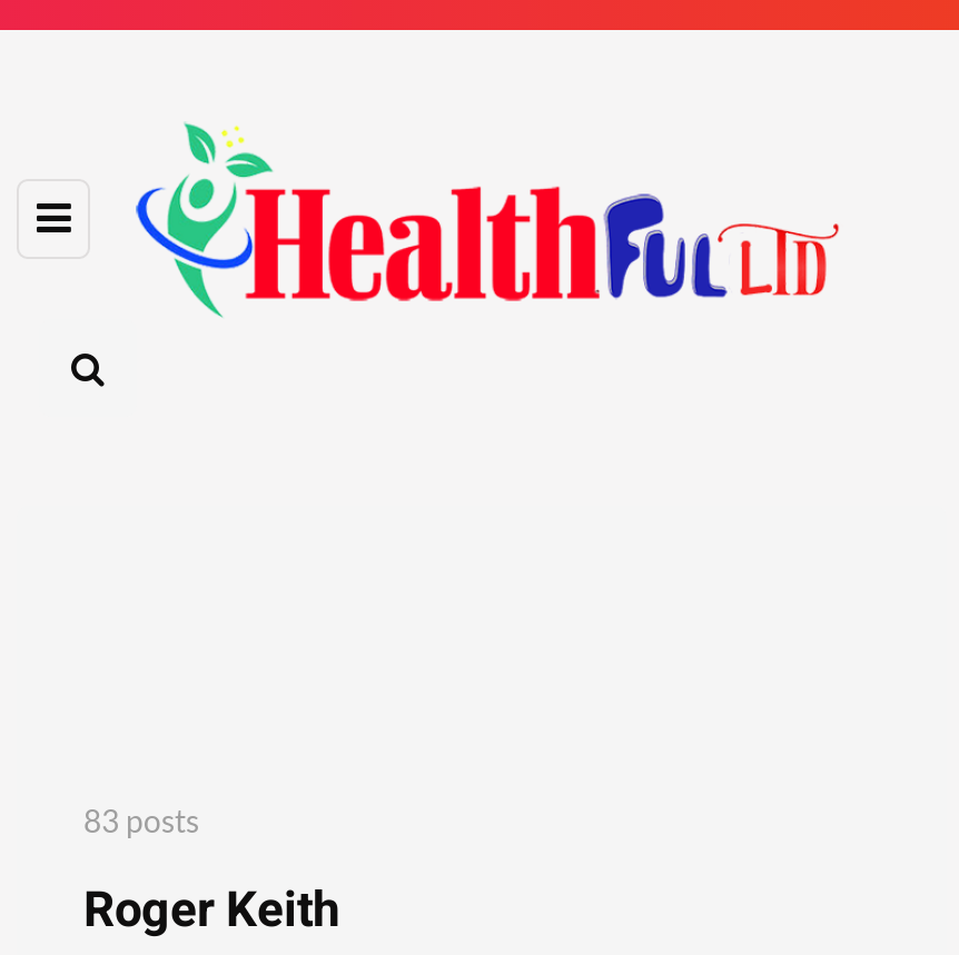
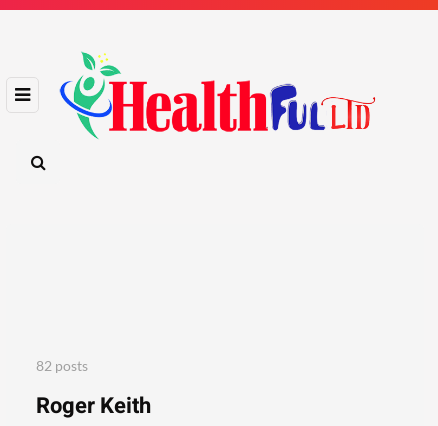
- 83 posts
+ 82 posts
